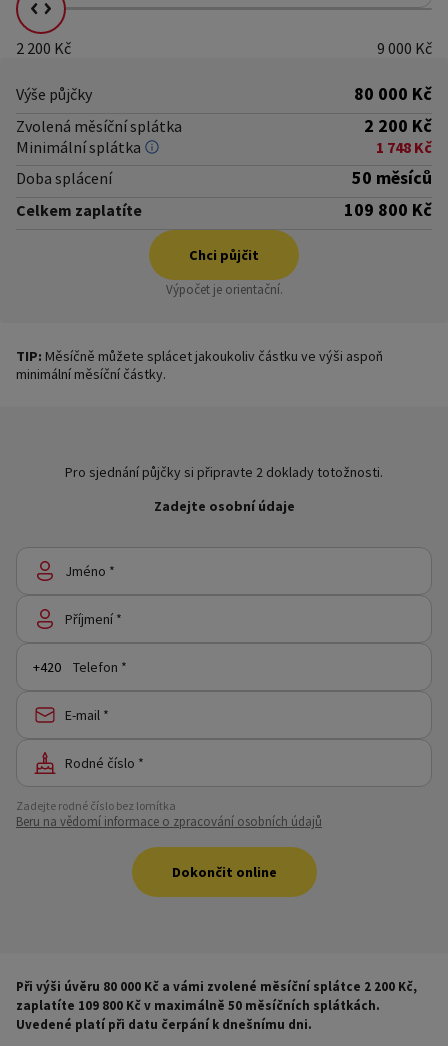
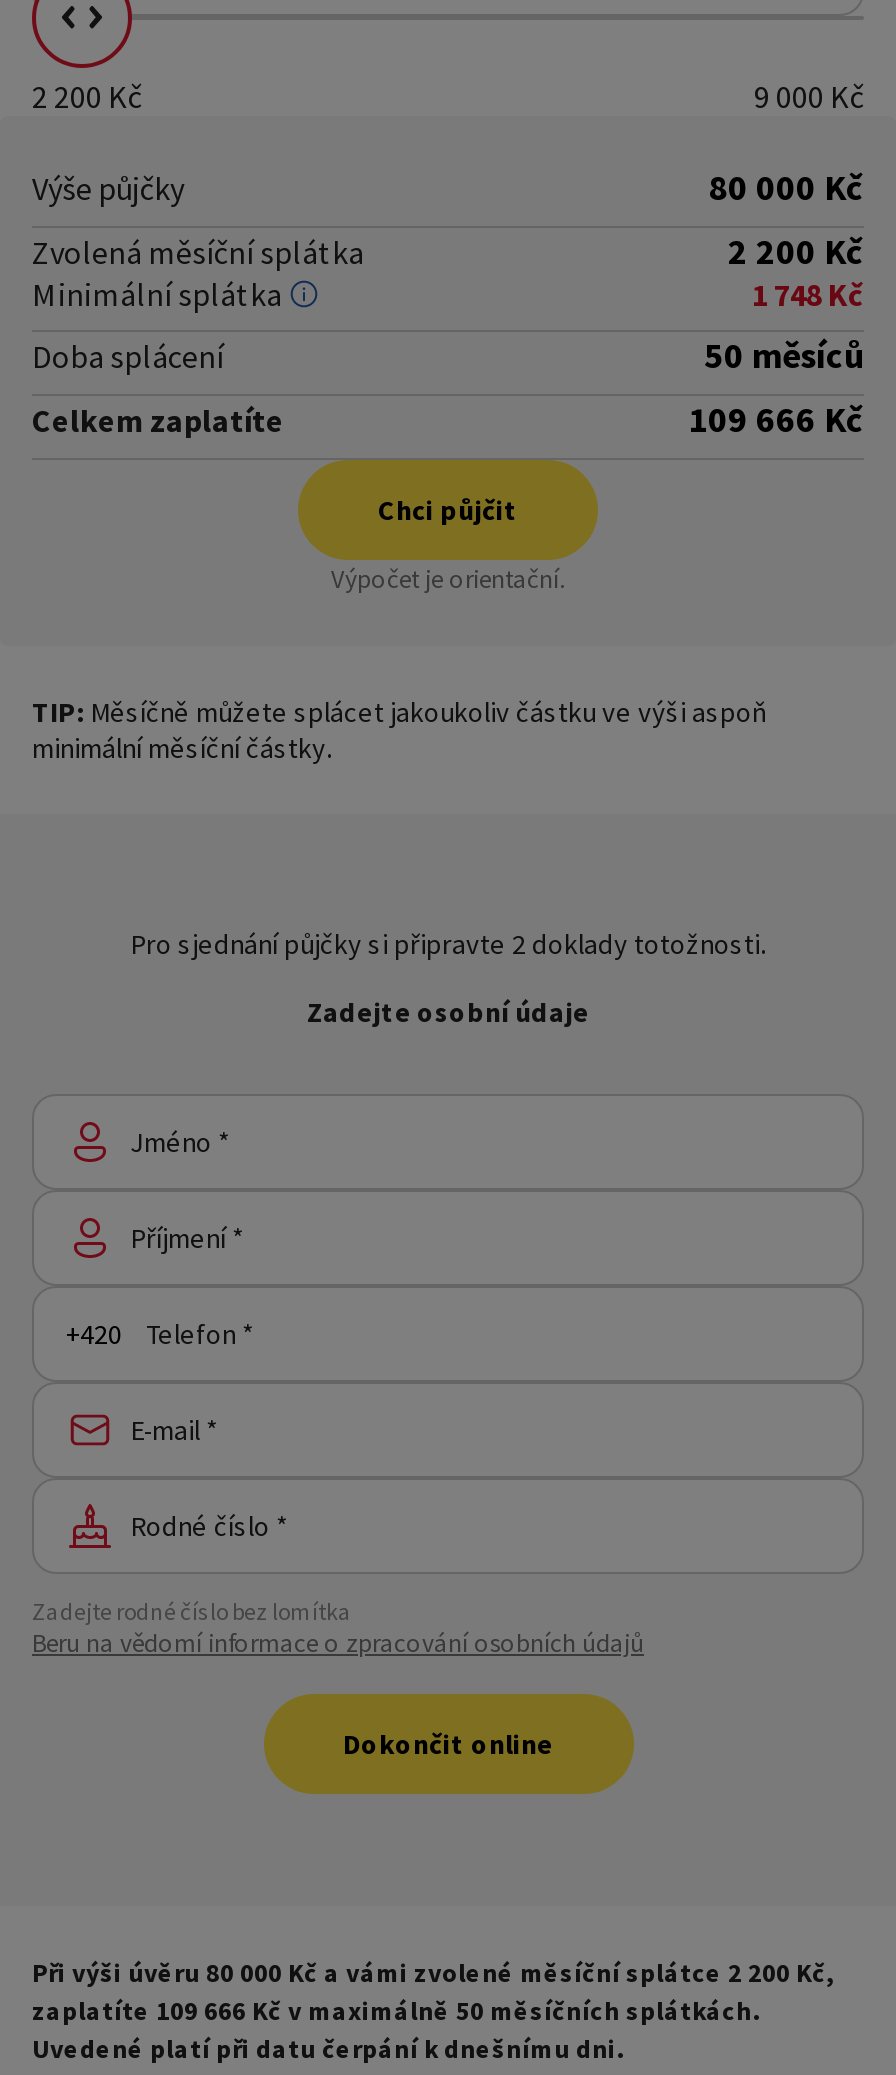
- 109 800 Kč
+ 109 666 Kč

- zaplatíte 109 800 Kč v maximálně 50 měsíčních splátkách.
+ zaplatíte 109 666 Kč v maximálně 50 měsíčních splátkách.
